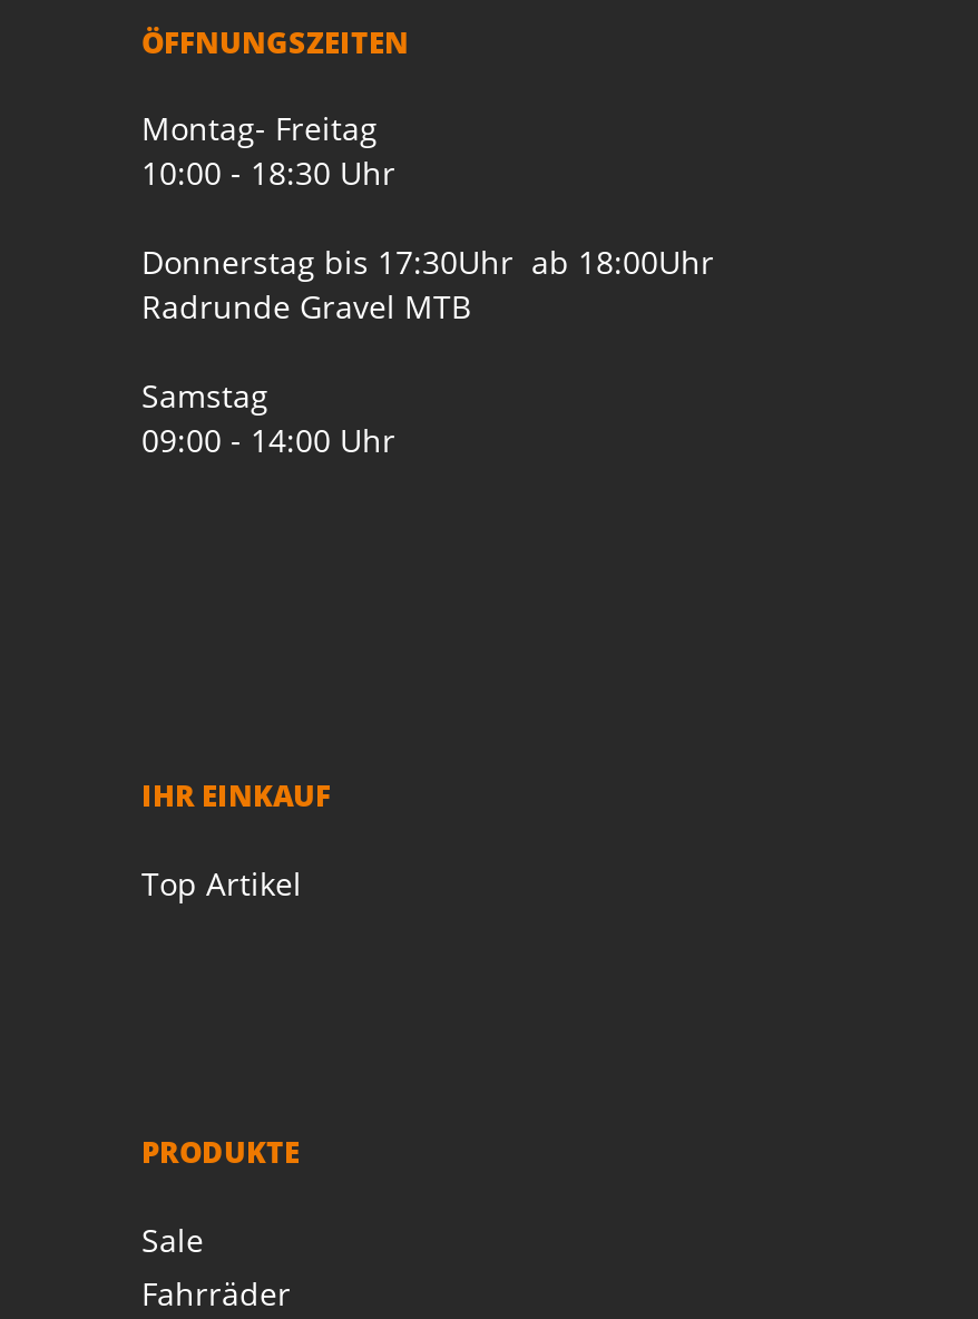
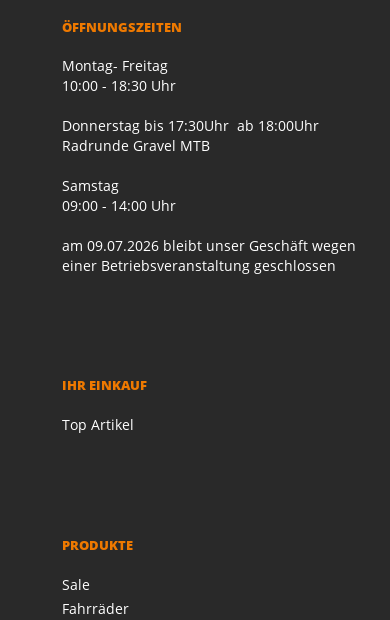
+ am 09.07.2026 bleibt unser Geschäft wegen
+ einer Betriebsveranstaltung geschlossen
